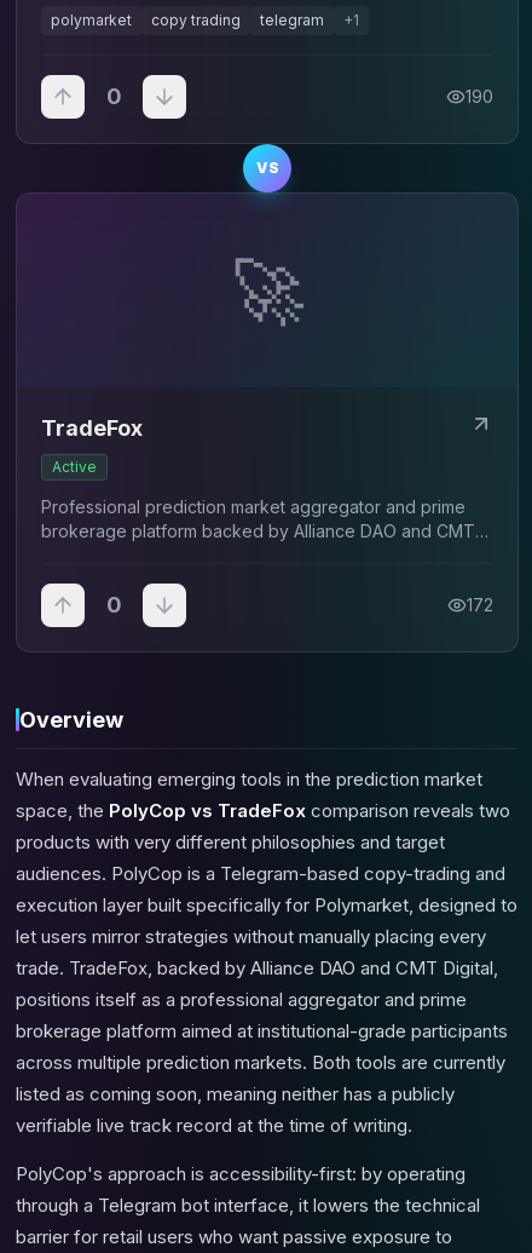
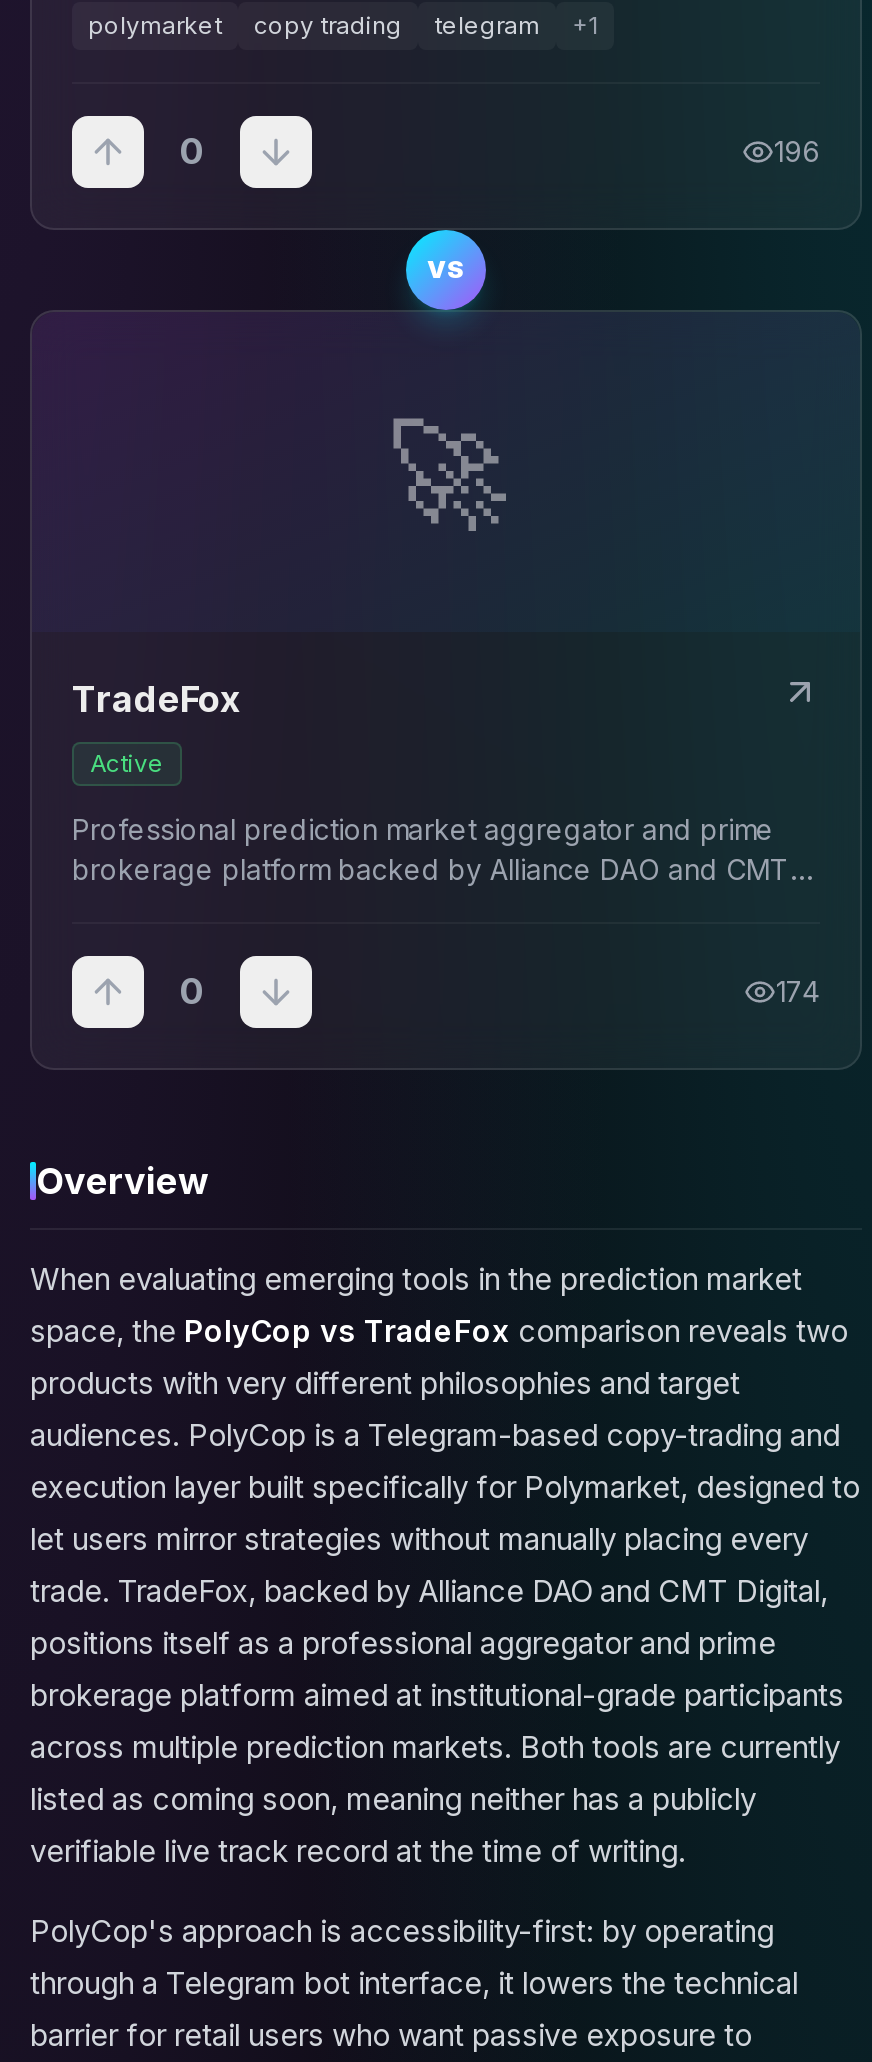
- 190
+ 196

- 172
+ 174
